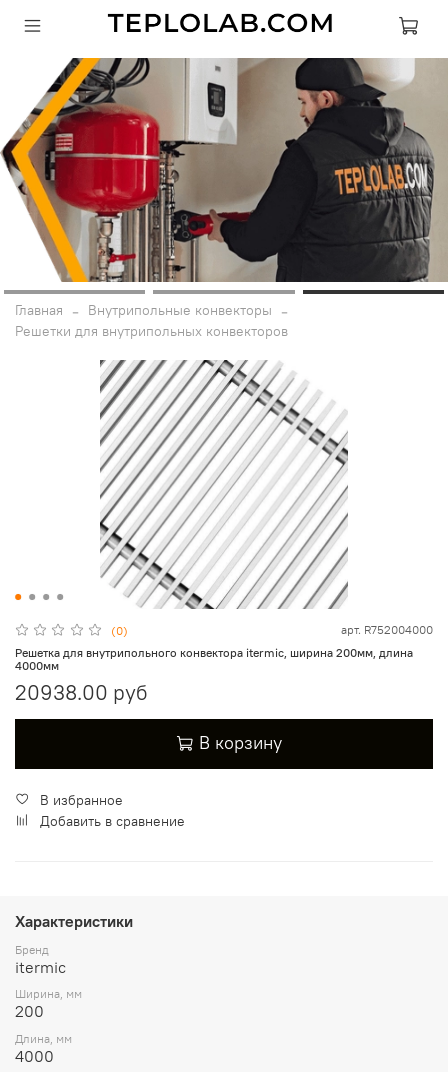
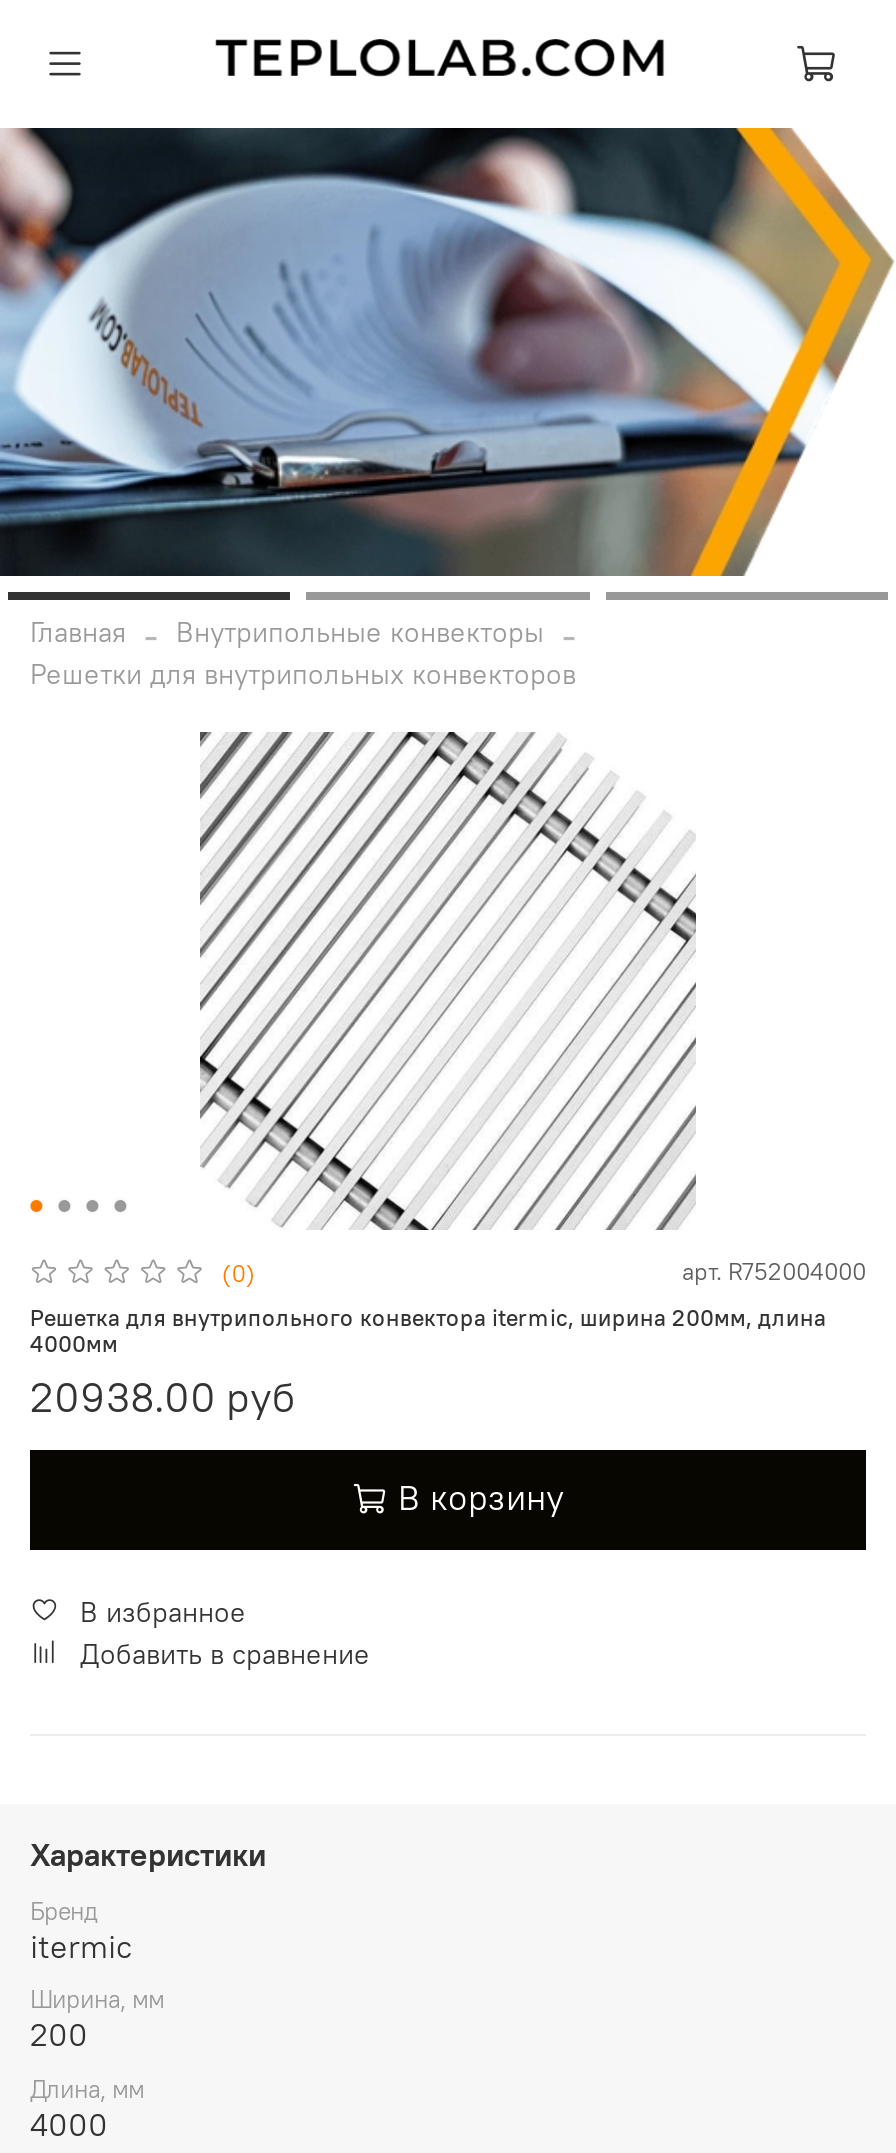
- [image]
+ [image]
